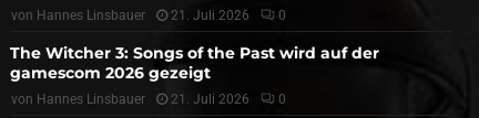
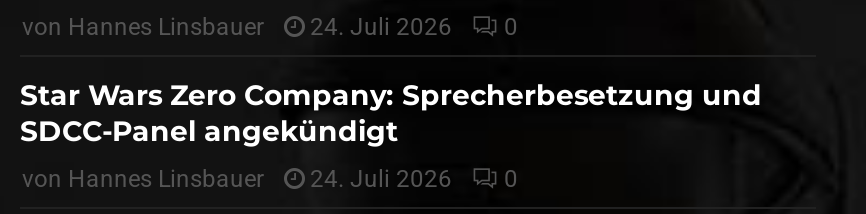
- von Hannes Linsbauer 21. Juli 2026 0
+ von Hannes Linsbauer 24. Juli 2026 0

- The Witcher 3: Songs of the Past wird auf der
- gamescom 2026 gezeigt
+ Star Wars Zero Company: Sprecherbesetzung und
+ SDCC-Panel angekündigt

- von Hannes Linsbauer 21. Juli 2026 0
+ von Hannes Linsbauer 24. Juli 2026 0
